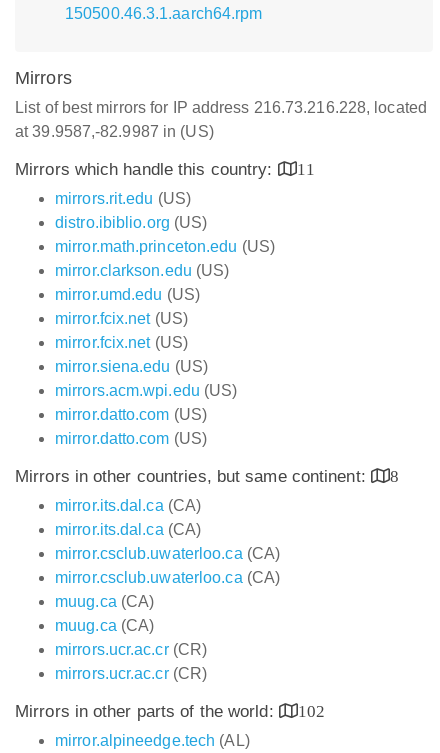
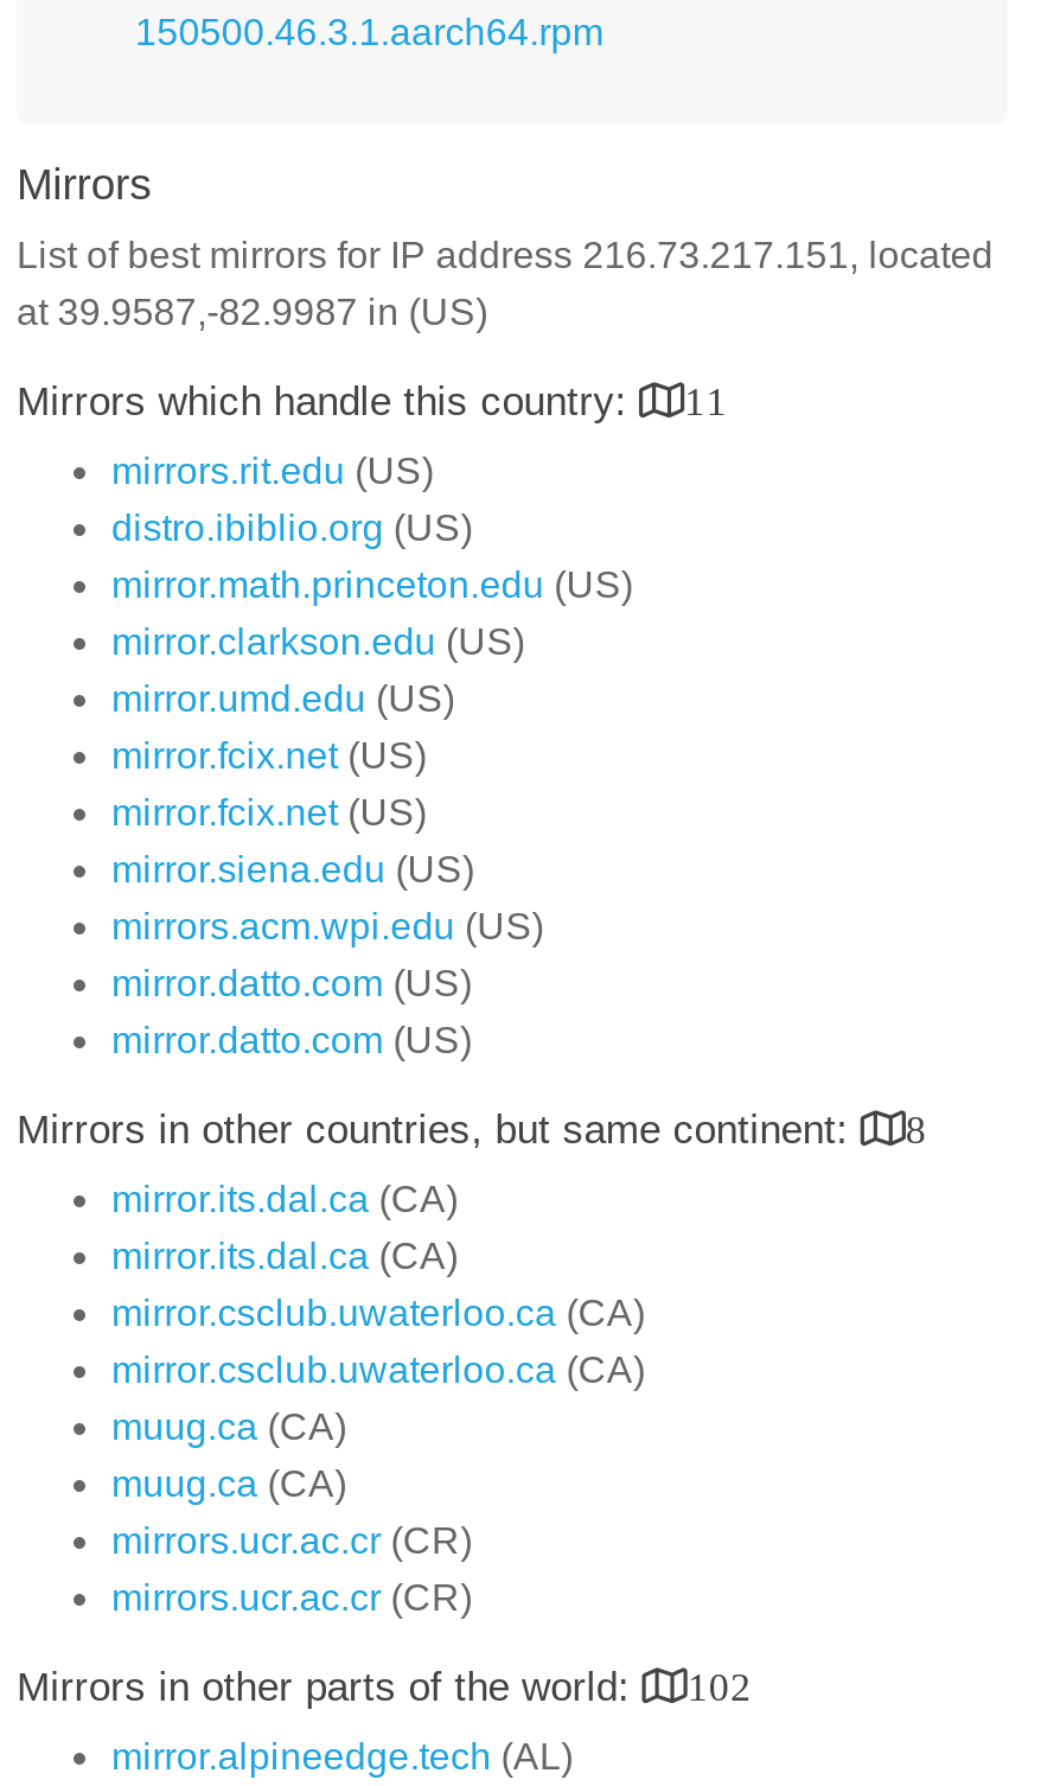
- List of best mirrors for IP address 216.73.216.228, located
+ List of best mirrors for IP address 216.73.217.151, located
